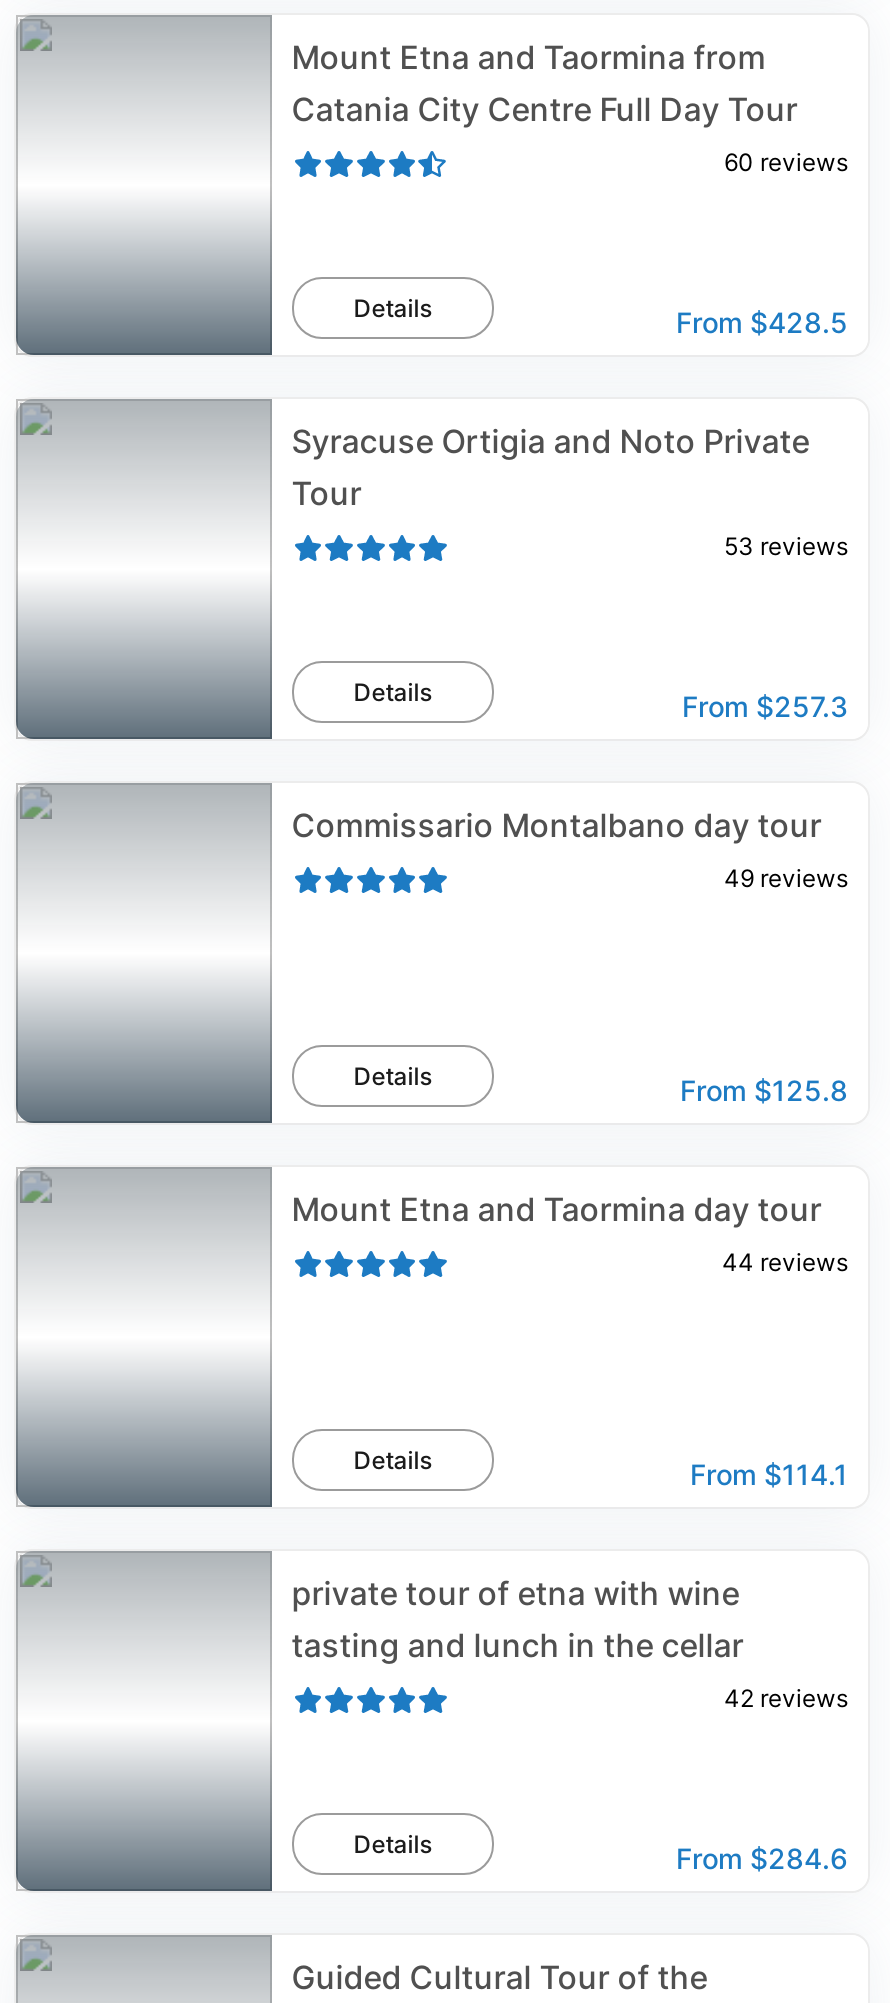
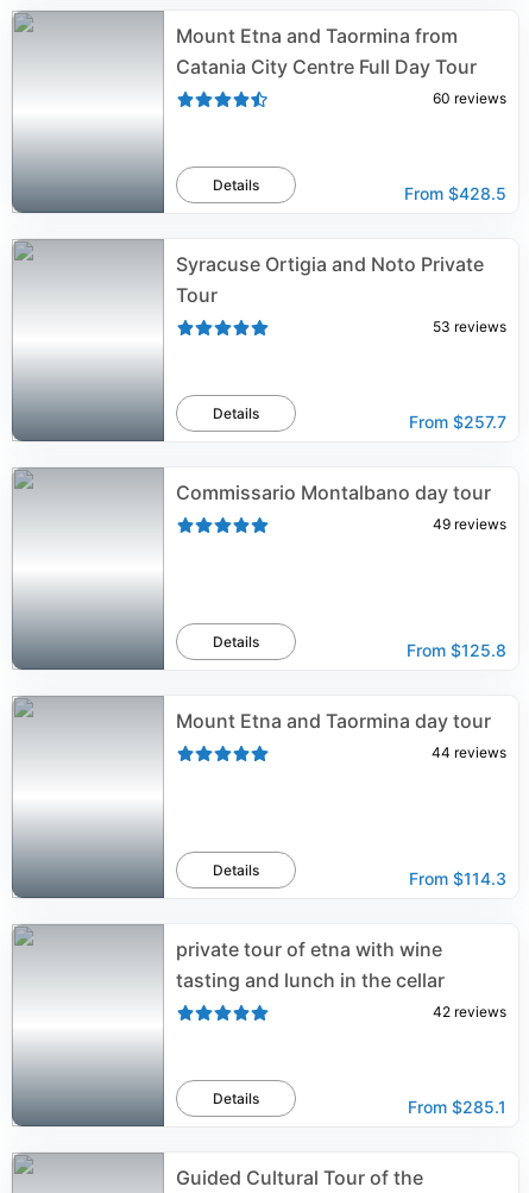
- From $257.3
+ From $257.7

- From $114.1
+ From $114.3

- From $284.6
+ From $285.1
